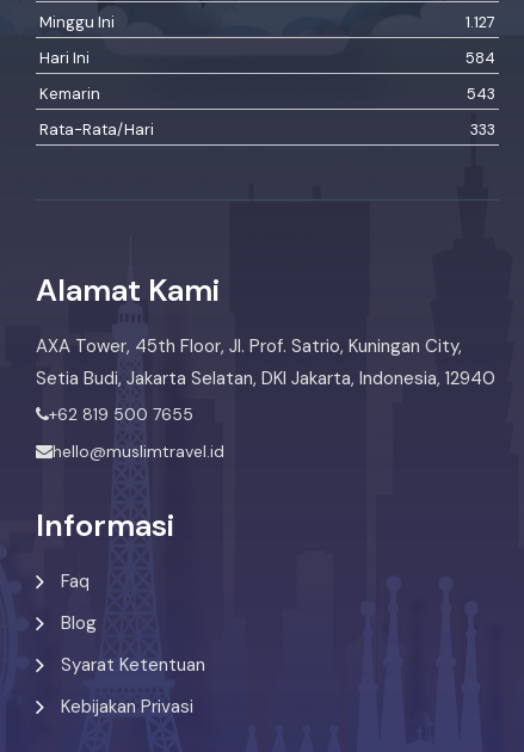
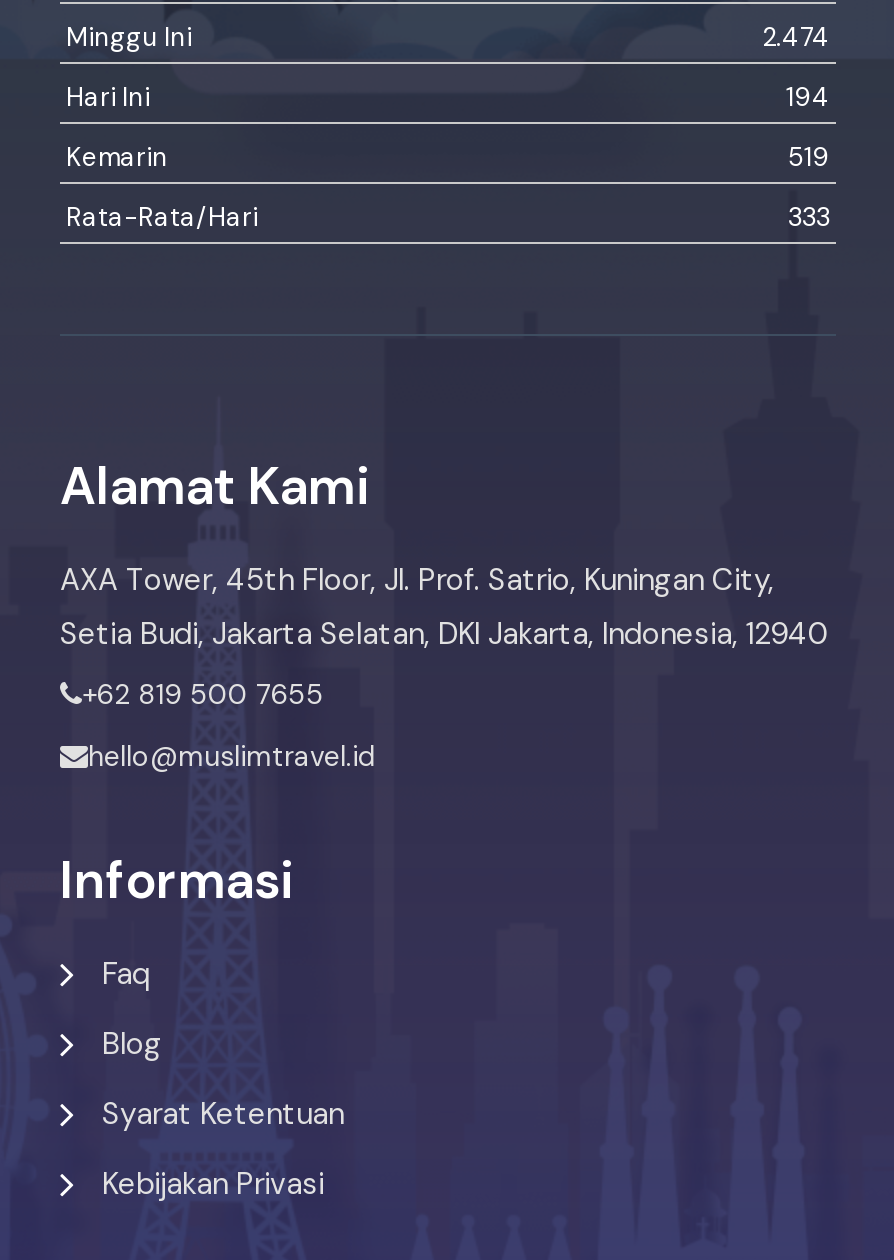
- 1.127
+ 2.474

- 584
+ 194

- 543
+ 519
